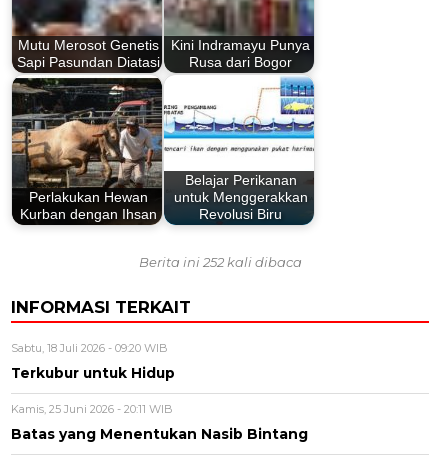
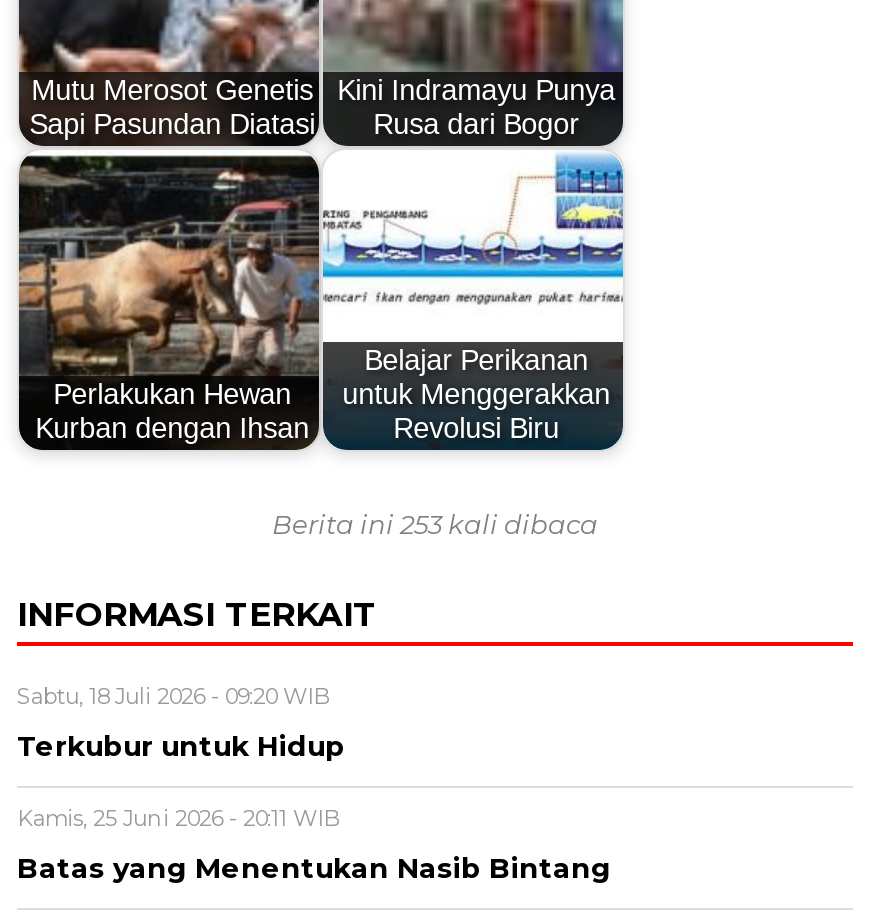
- Berita ini 252 kali dibaca
+ Berita ini 253 kali dibaca
